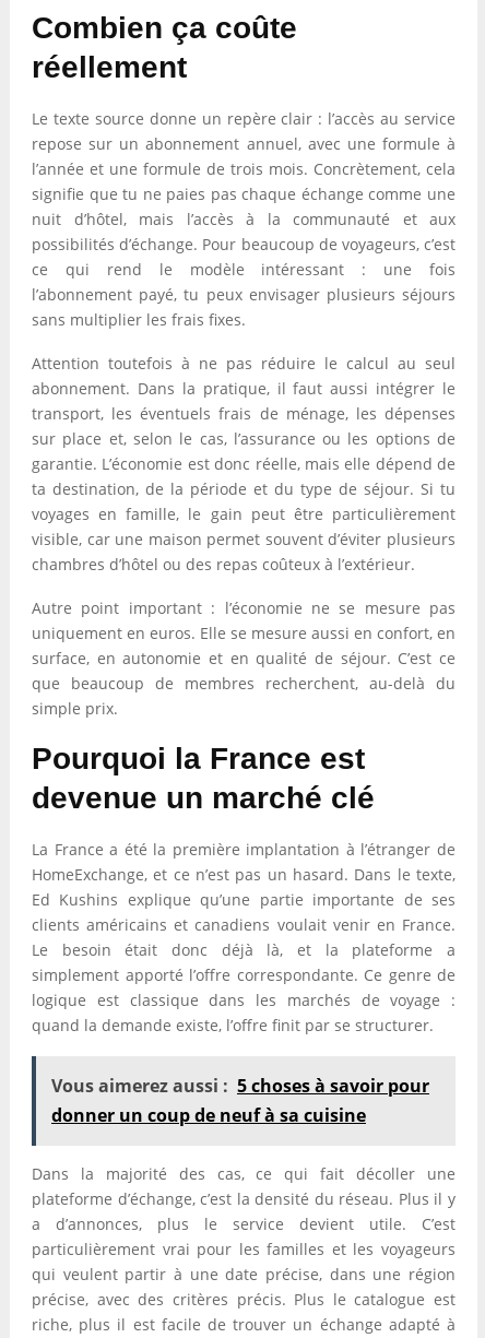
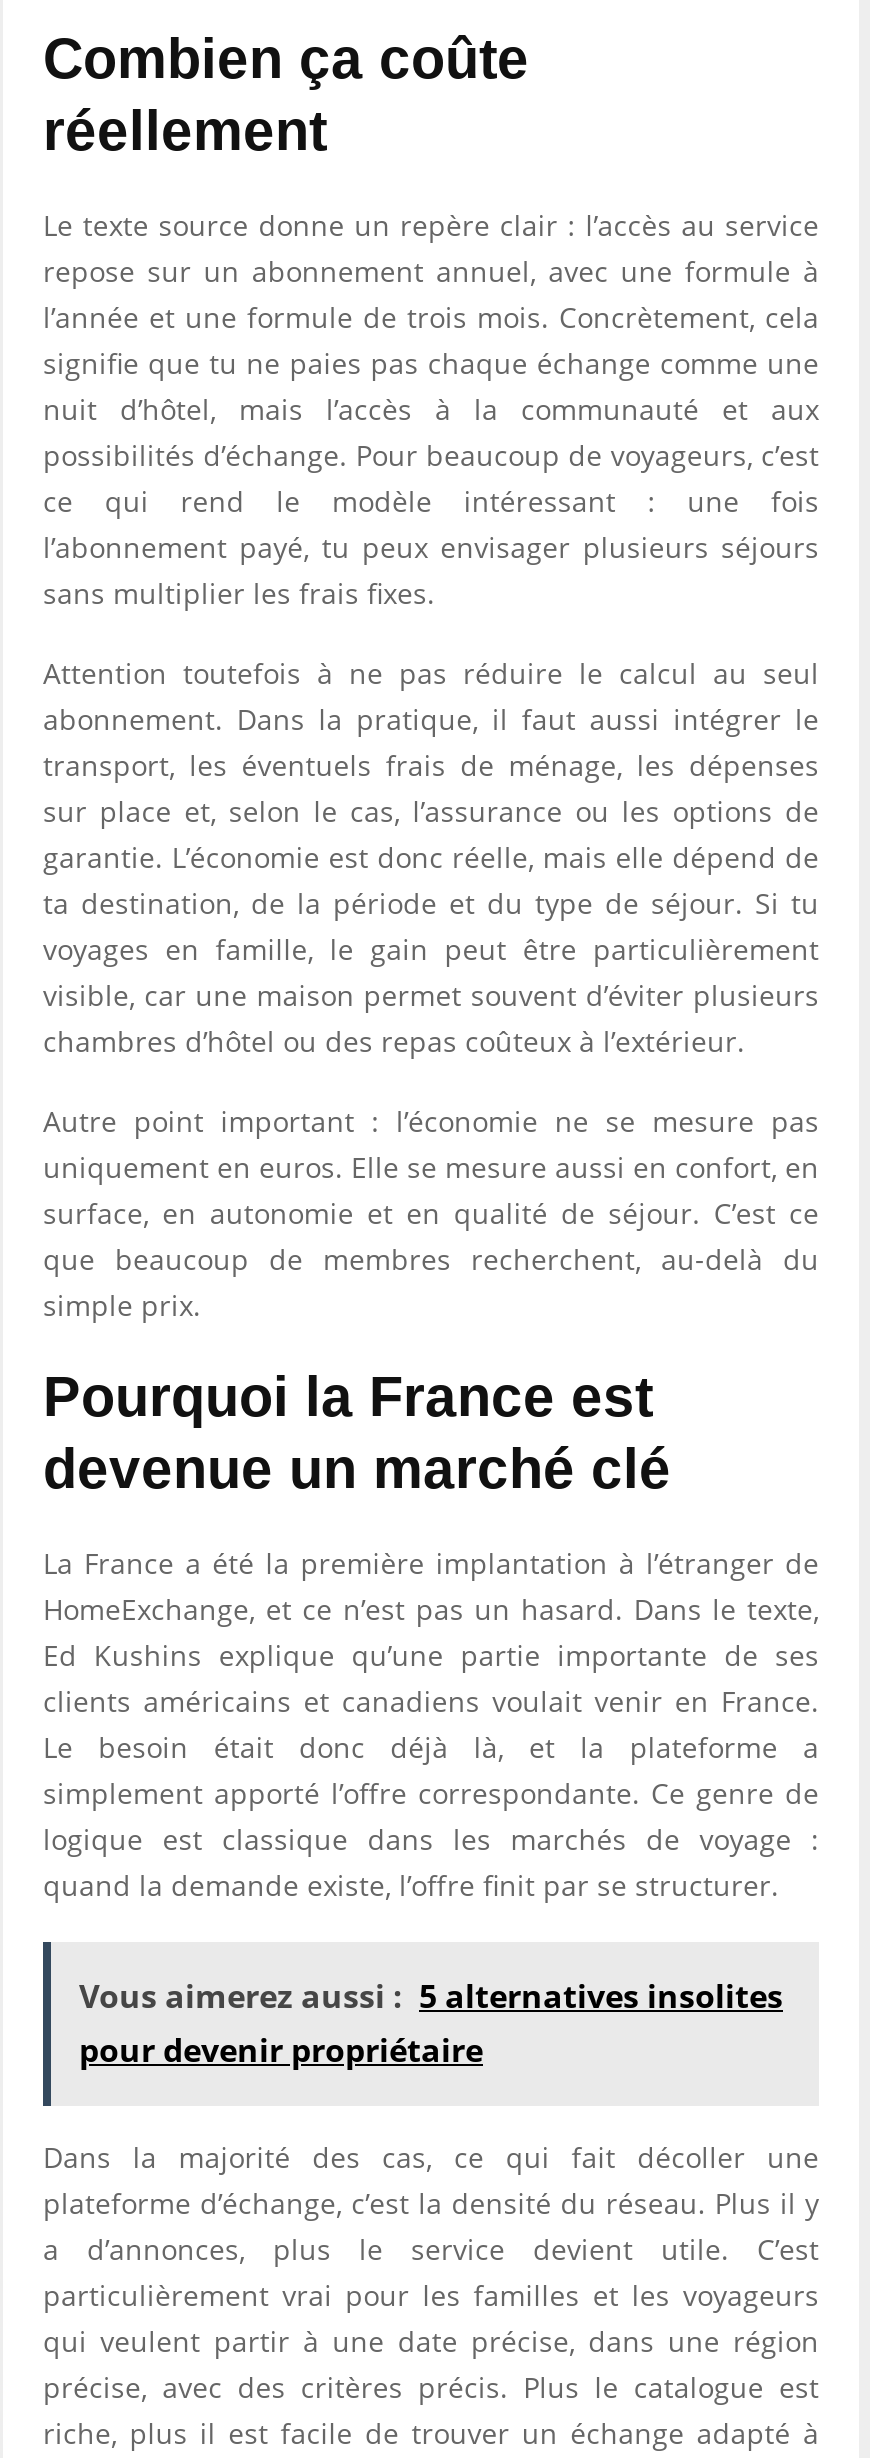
- Vous aimerez aussi : 5 choses à savoir pour
- donner un coup de neuf à sa cuisine
+ Vous aimerez aussi : 5 alternatives insolites
+ pour devenir propriétaire
